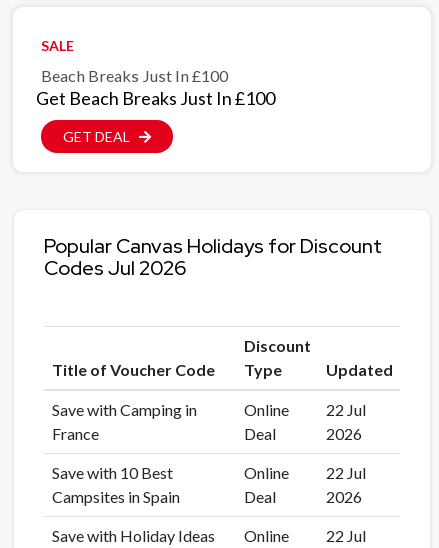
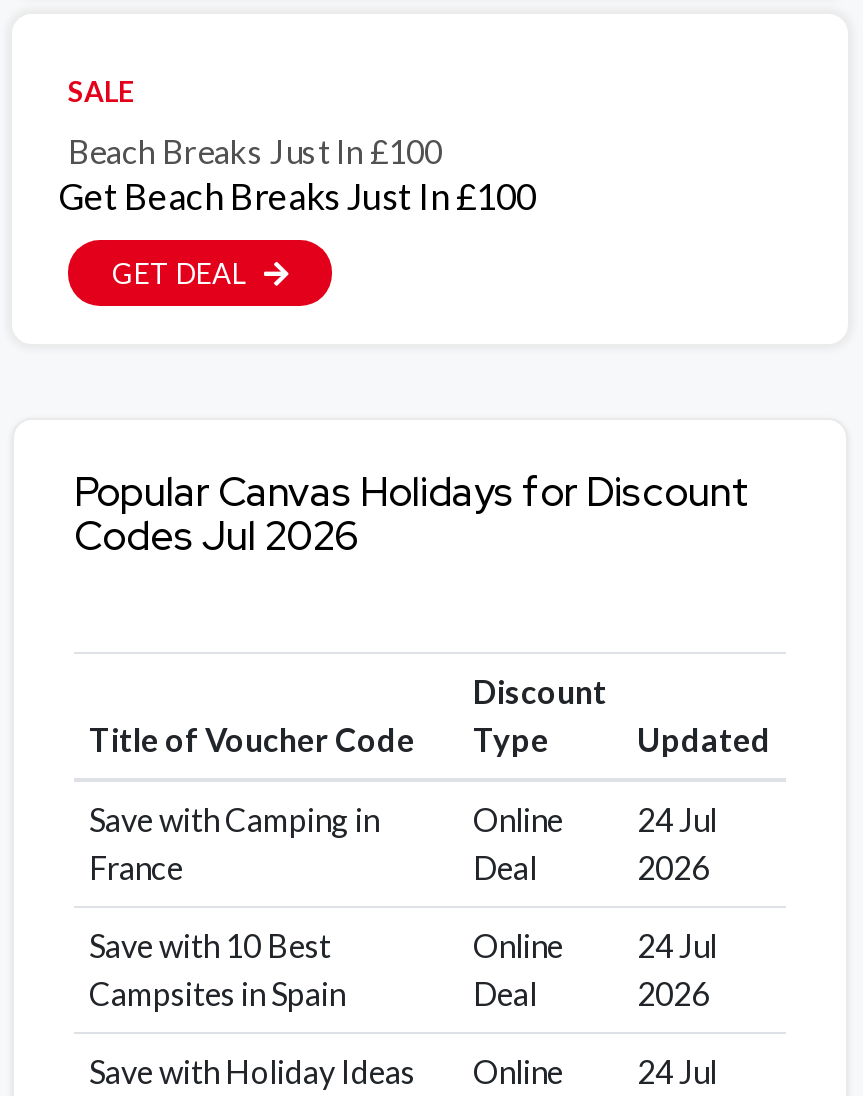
- Online 22 Jul
+ Online 24 Jul

- Online 22 Jul
+ Online 24 Jul

- Save with Holiday Ideas Online 22 Jul
+ Save with Holiday Ideas Online 24 Jul
